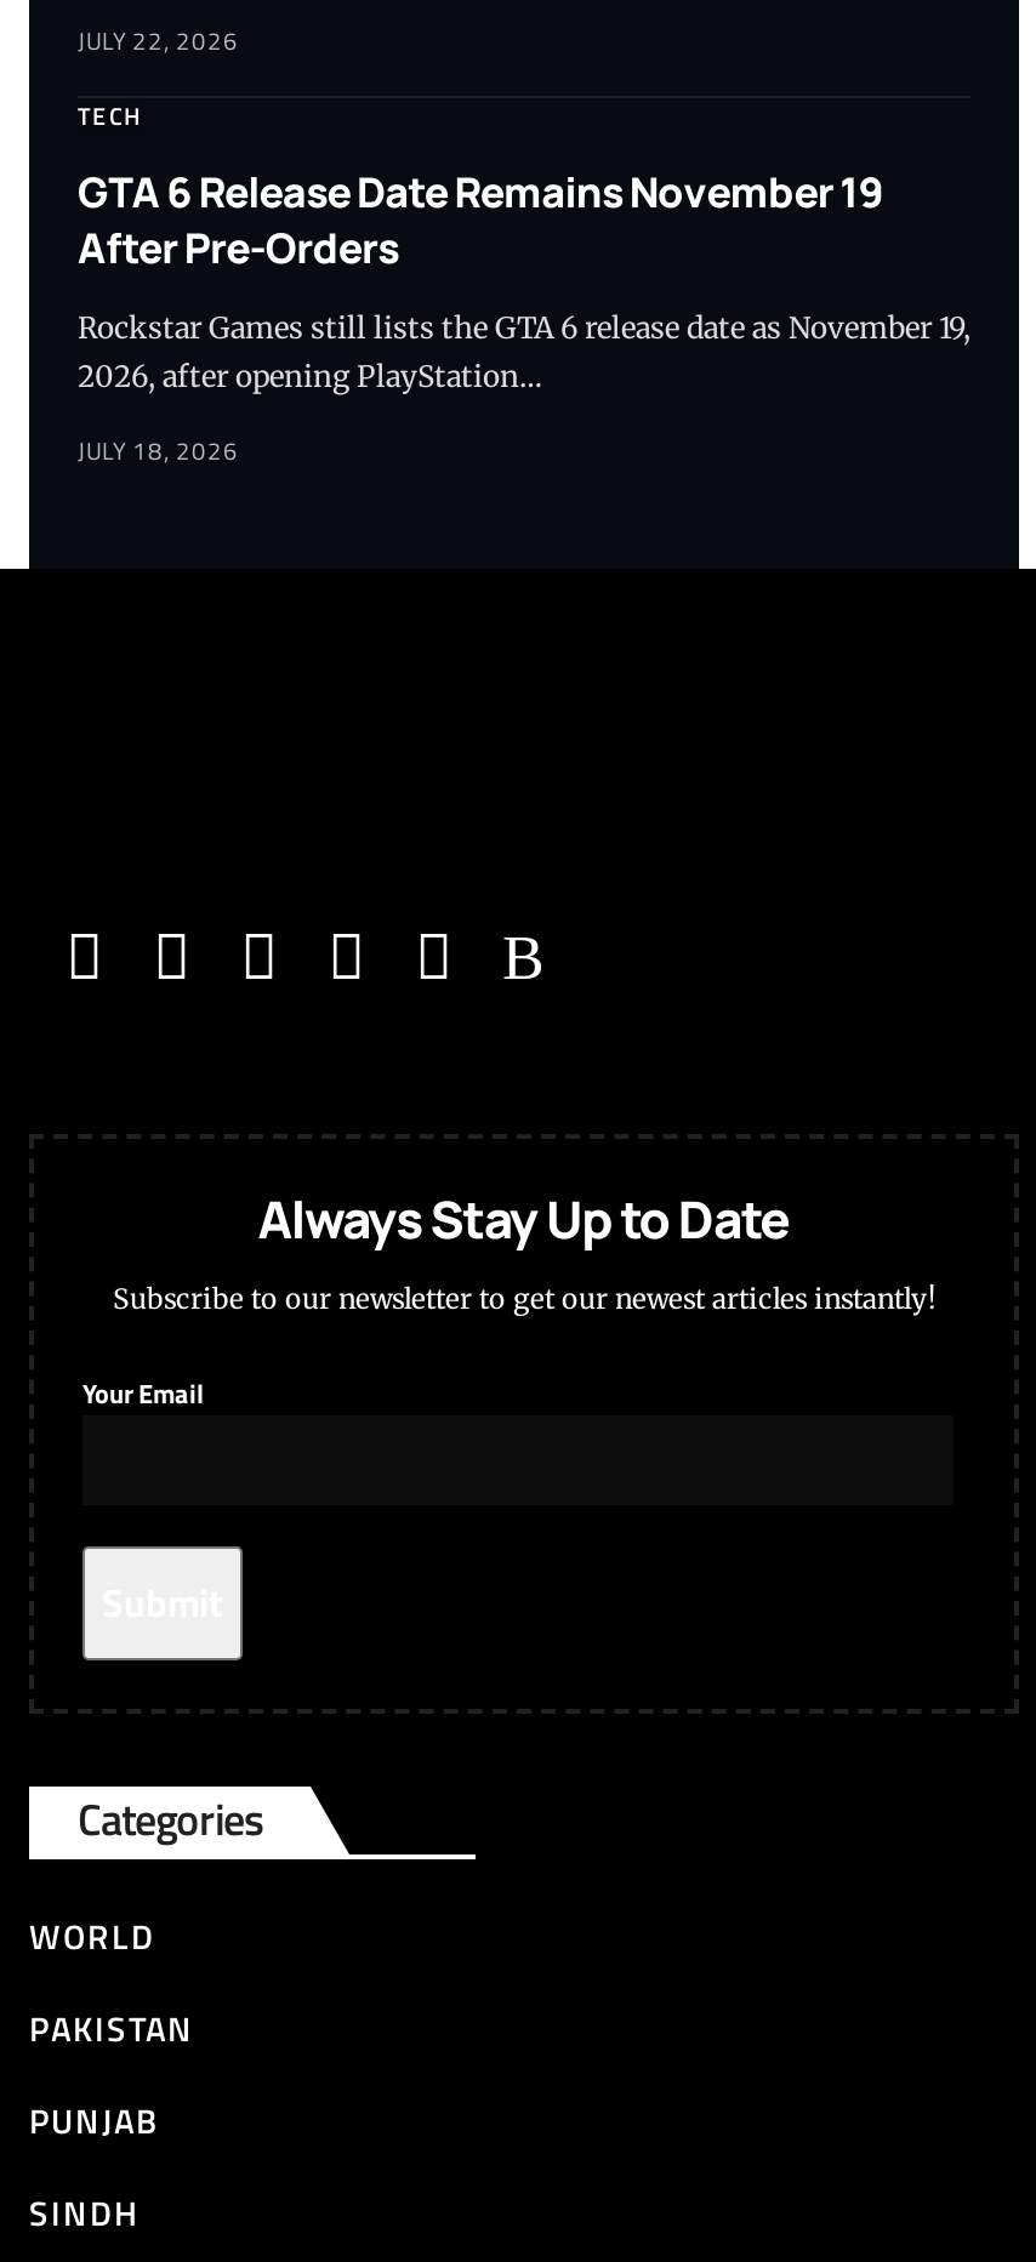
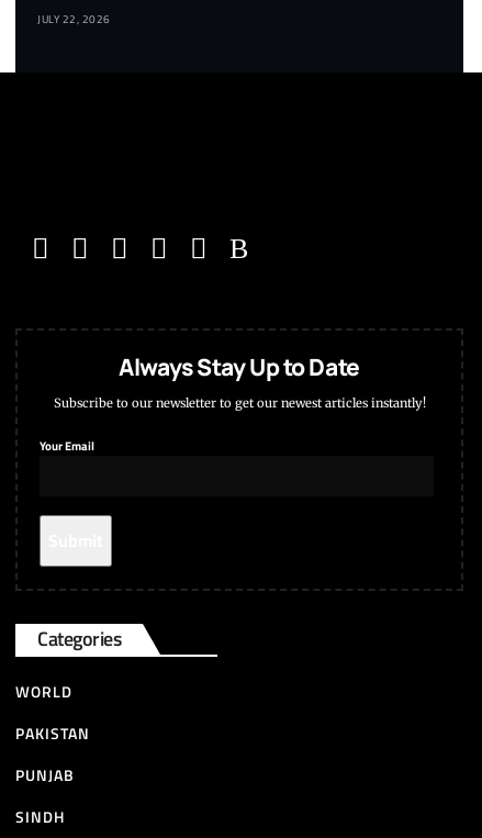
- TECH
- GTA 6 Release Date Remains November 19
- After Pre-Orders
- Rockstar Games still lists the GTA 6 release date as November 19,
- 2026, after opening PlayStation…
- JULY 18, 2026
